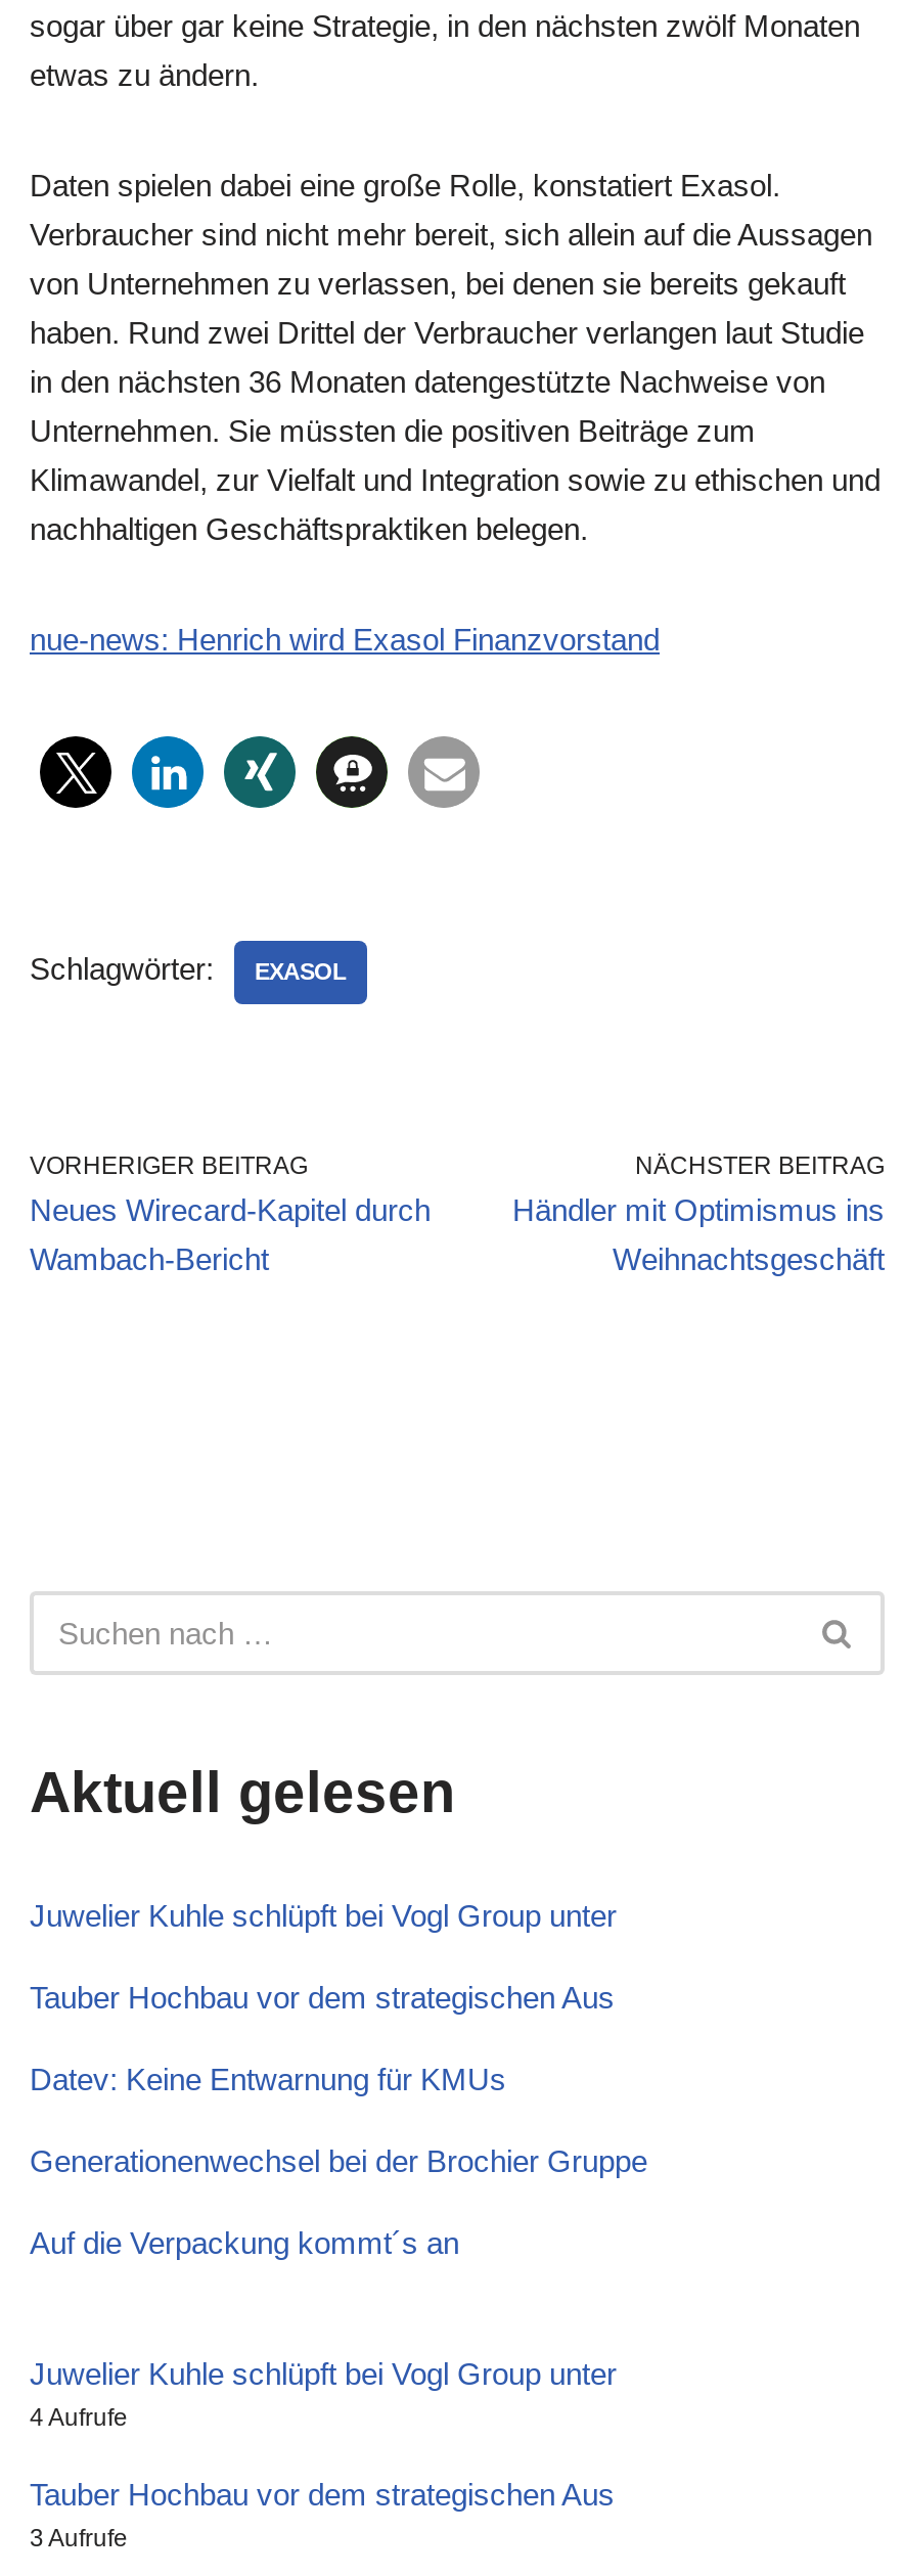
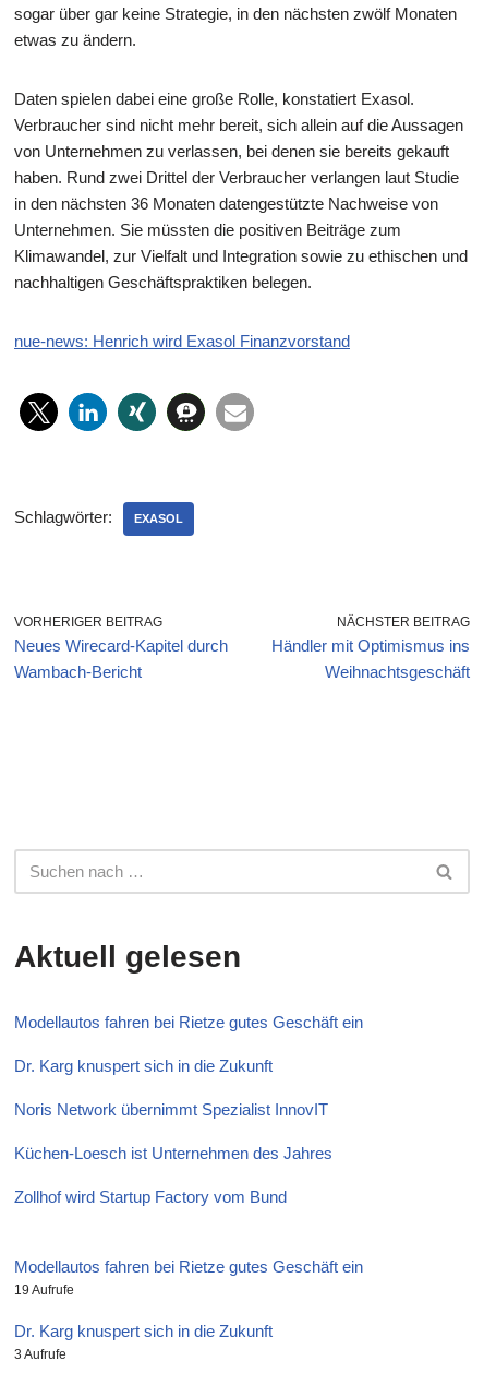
- Juwelier Kuhle schlüpft bei Vogl Group unter
+ Modellautos fahren bei Rietze gutes Geschäft ein

- Tauber Hochbau vor dem strategischen Aus
+ Dr. Karg knuspert sich in die Zukunft

- Datev: Keine Entwarnung für KMUs
+ Noris Network übernimmt Spezialist InnovIT

- Generationenwechsel bei der Brochier Gruppe
+ Küchen-Loesch ist Unternehmen des Jahres

- Auf die Verpackung kommt´s an
+ Zollhof wird Startup Factory vom Bund

- Juwelier Kuhle schlüpft bei Vogl Group unter
- 4 Aufrufe
+ Modellautos fahren bei Rietze gutes Geschäft ein
+ 19 Aufrufe

- Tauber Hochbau vor dem strategischen Aus
+ Dr. Karg knuspert sich in die Zukunft
